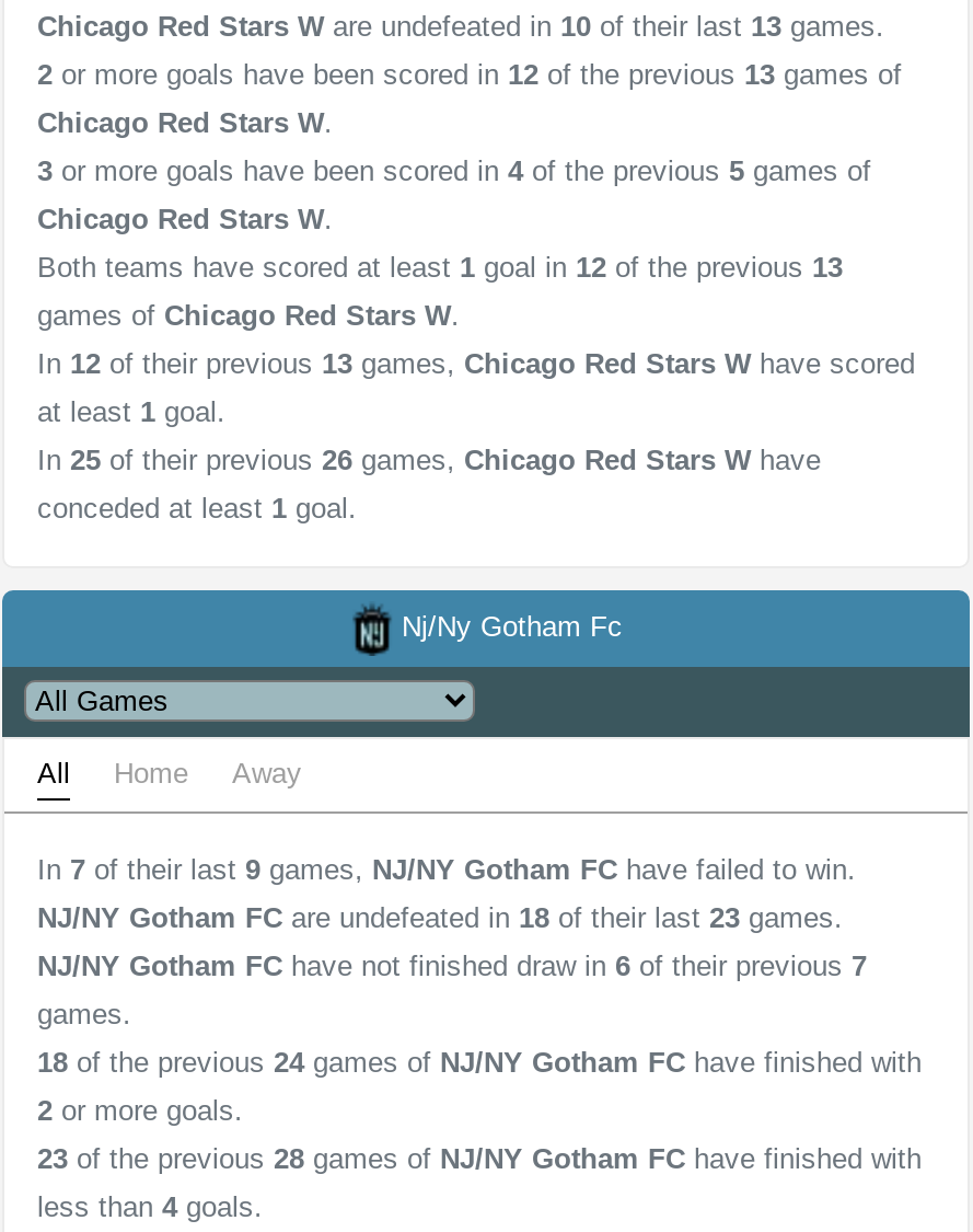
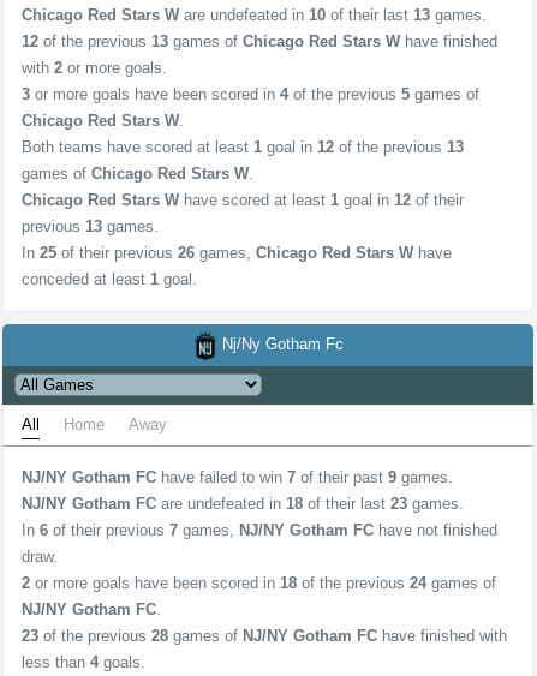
- 2 or more goals have been scored in 12 of the previous 13 games of
+ 12 of the previous 13 games of Chicago Red Stars W have finished

- Chicago Red Stars W.
+ with 2 or more goals.

- In 12 of their previous 13 games, Chicago Red Stars W have scored
+ Chicago Red Stars W have scored at least 1 goal in 12 of their

- at least 1 goal.
+ previous 13 games.

- In 7 of their last 9 games, NJ/NY Gotham FC have failed to win.
+ NJ/NY Gotham FC have failed to win 7 of their past 9 games.

- NJ/NY Gotham FC have not finished draw in 6 of their previous 7
+ In 6 of their previous 7 games, NJ/NY Gotham FC have not finished

- games.
+ draw.

- 18 of the previous 24 games of NJ/NY Gotham FC have finished with
+ 2 or more goals have been scored in 18 of the previous 24 games of

- 2 or more goals.
+ NJ/NY Gotham FC.
